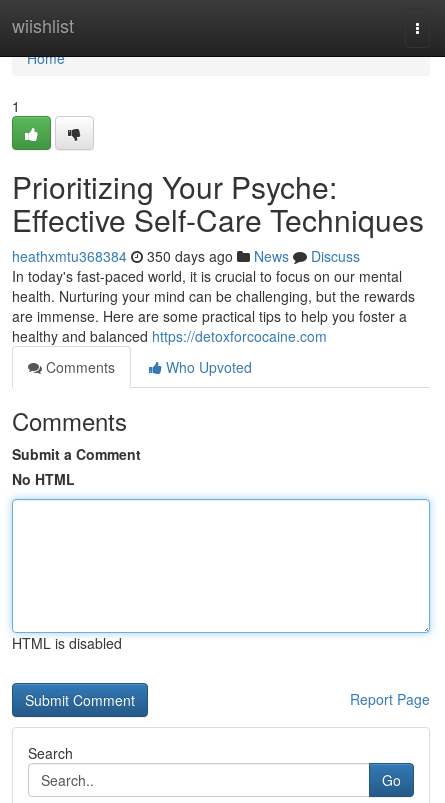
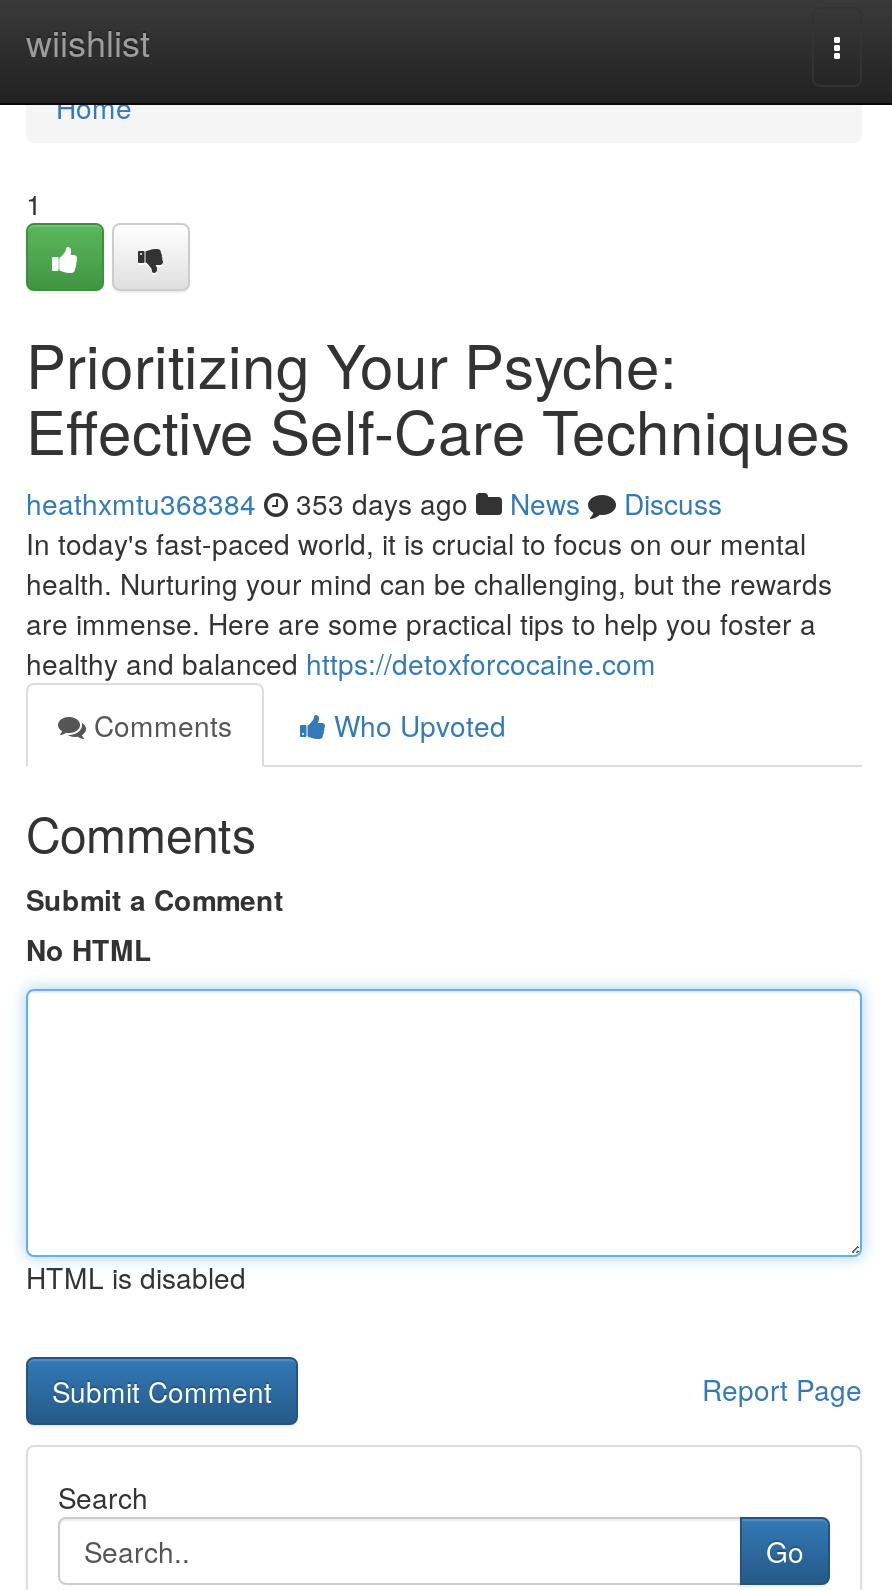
- heathxmtu368384 350 days ago News Discuss
+ heathxmtu368384 353 days ago News Discuss
